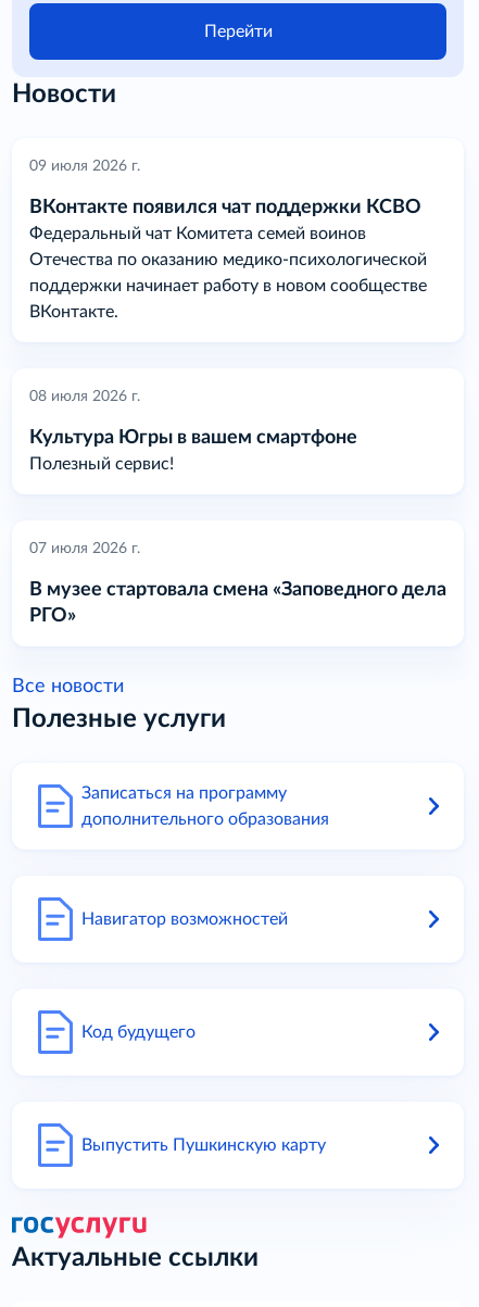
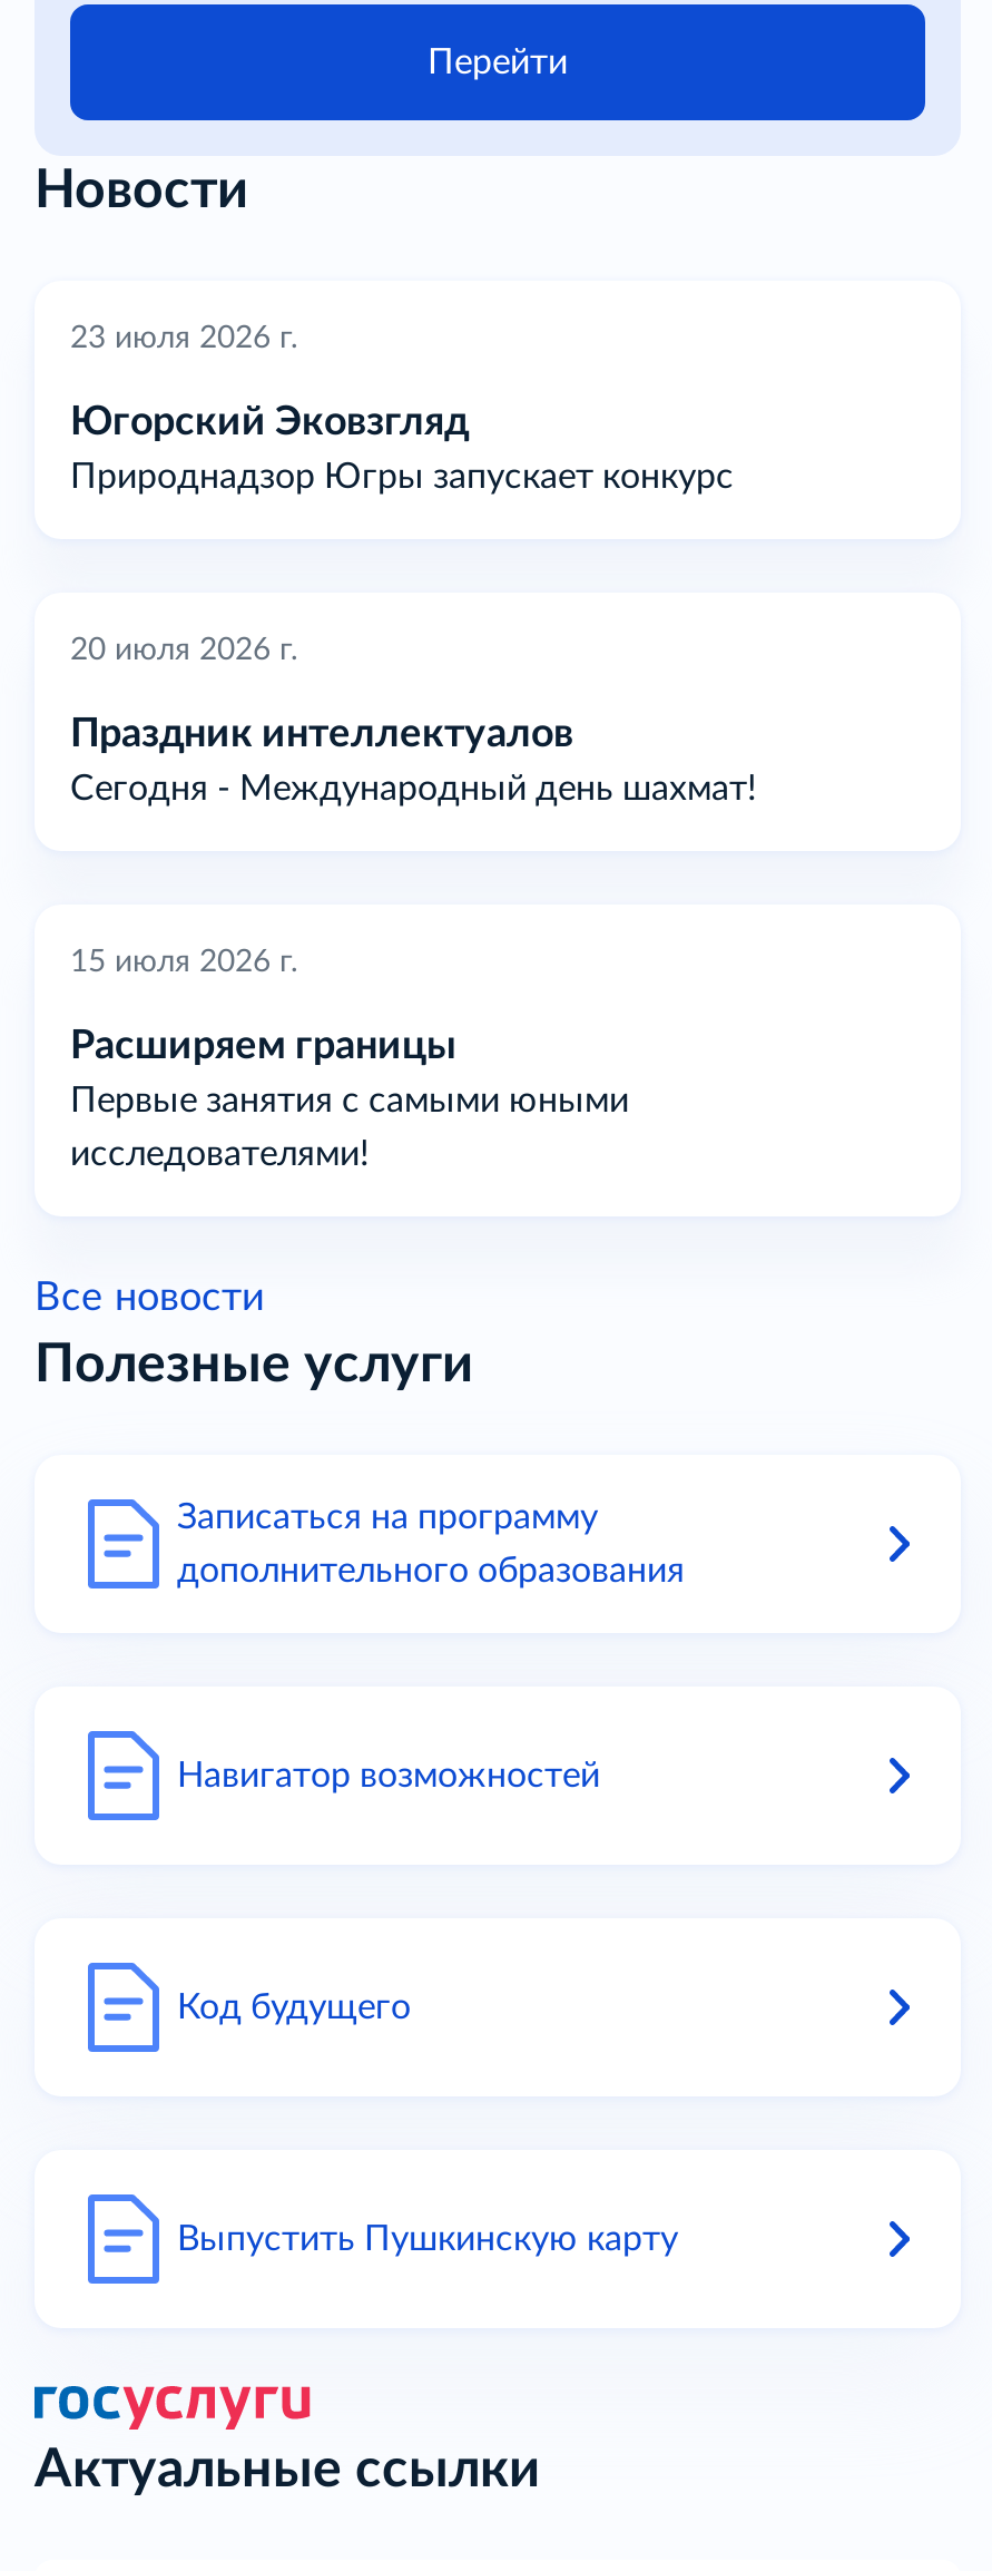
- 09 июля 2026 г.
- ВКонтакте появился чат поддержки КСВО
- Федеральный чат Комитета семей воинов
- Отечества по оказанию медико-психологической
- поддержки начинает работу в новом сообществе
- ВКонтакте.
+ 23 июля 2026 г.
+ Югорский Эковзгляд
+ Природнадзор Югры запускает конкурс

- 08 июля 2026 г.
- Культура Югры в вашем смартфоне
- Полезный сервис!
+ 20 июля 2026 г.
+ Праздник интеллектуалов
+ Сегодня - Международный день шахмат!

- 07 июля 2026 г.
- В музее стартовала смена «Заповедного дела
- РГО»
+ 15 июля 2026 г.
+ Расширяем границы
+ Первые занятия с самыми юными
+ исследователями!
